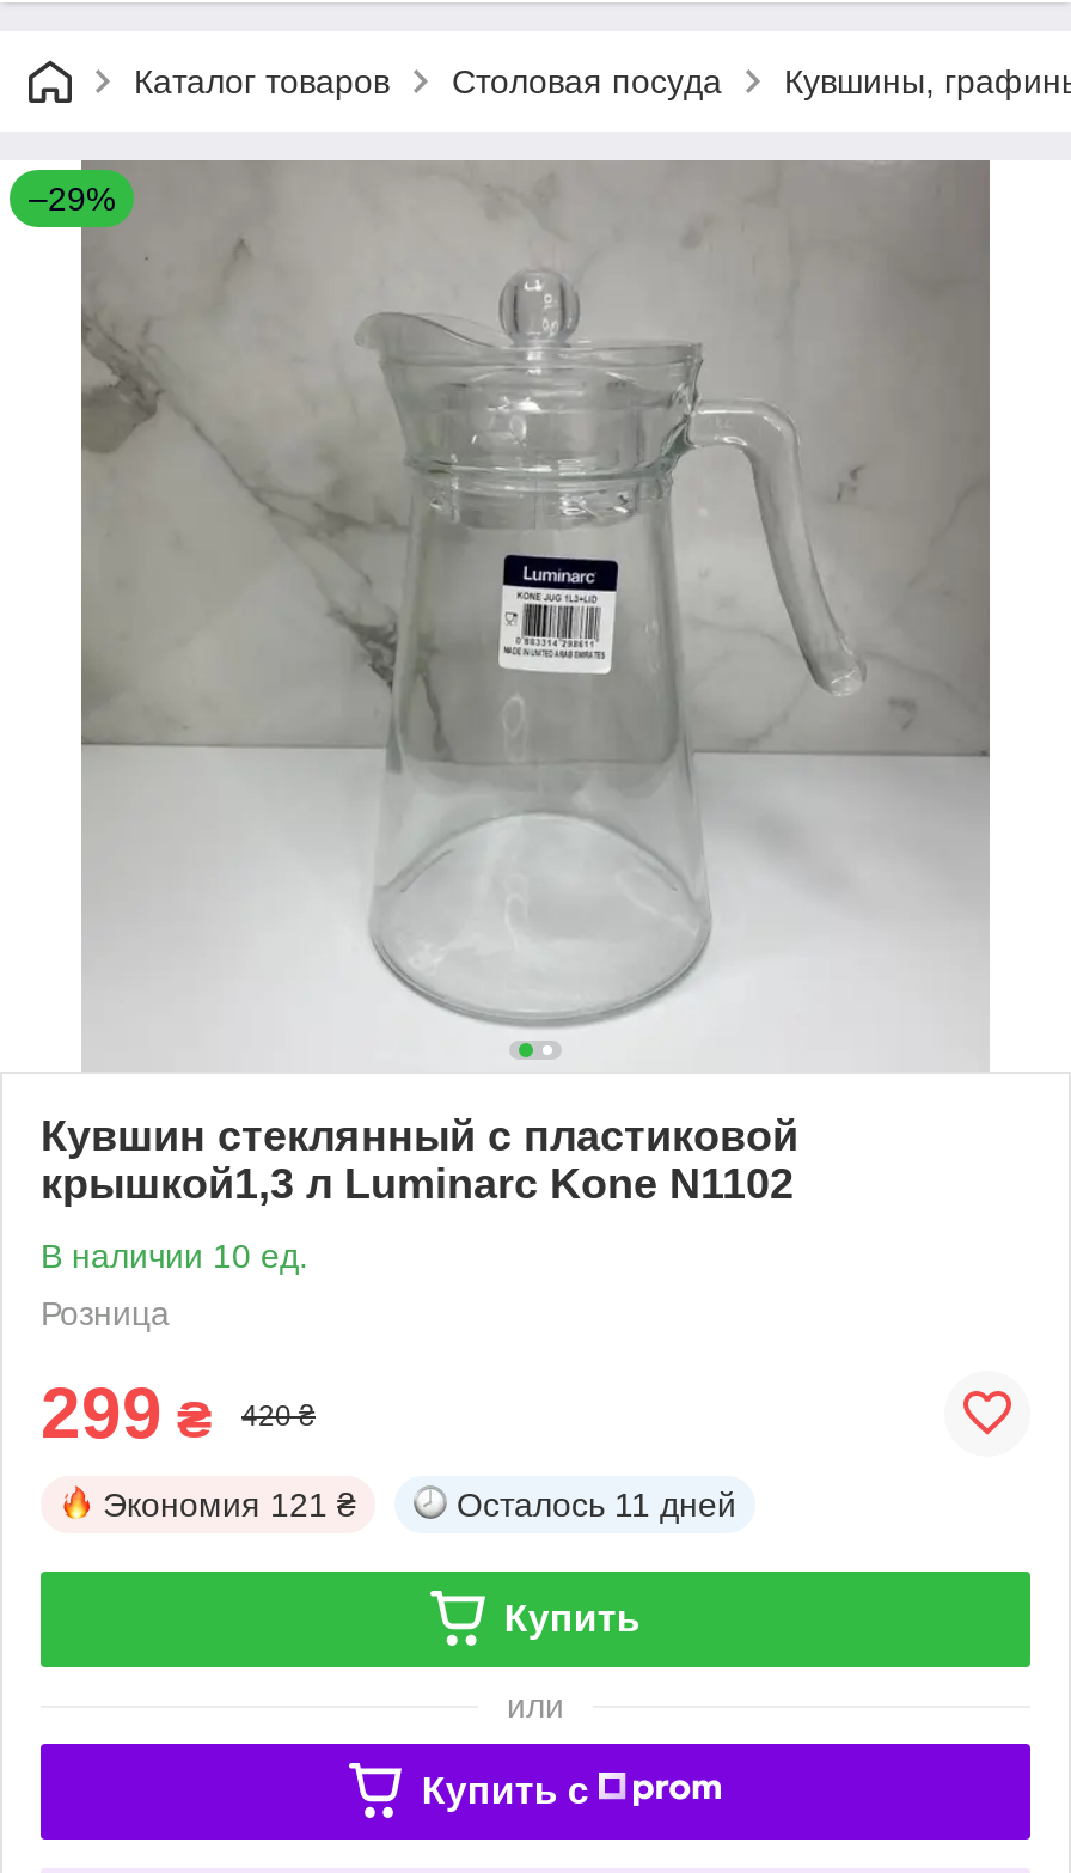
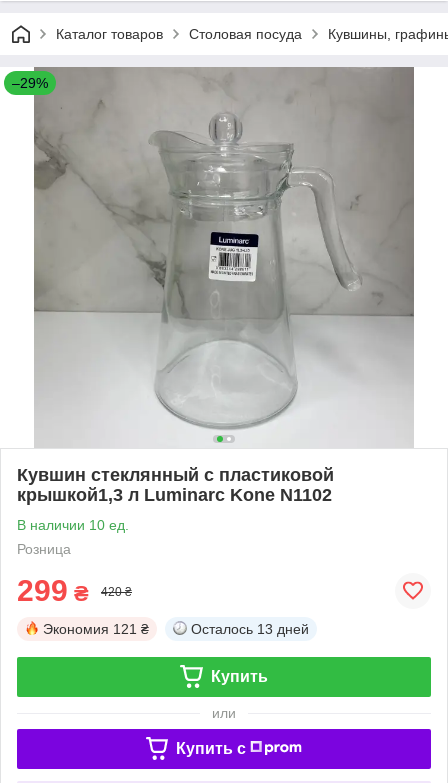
- Осталось 11 дней
+ Осталось 13 дней
